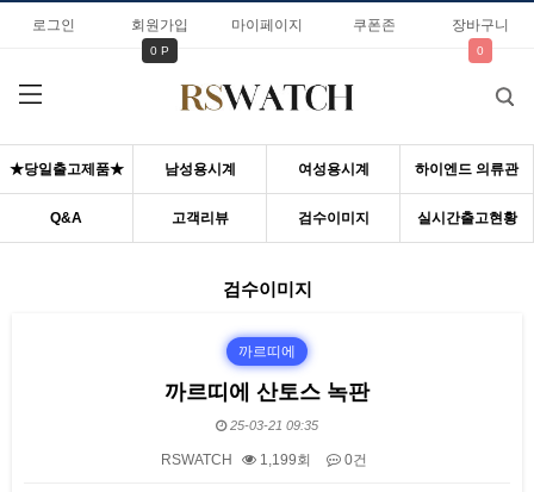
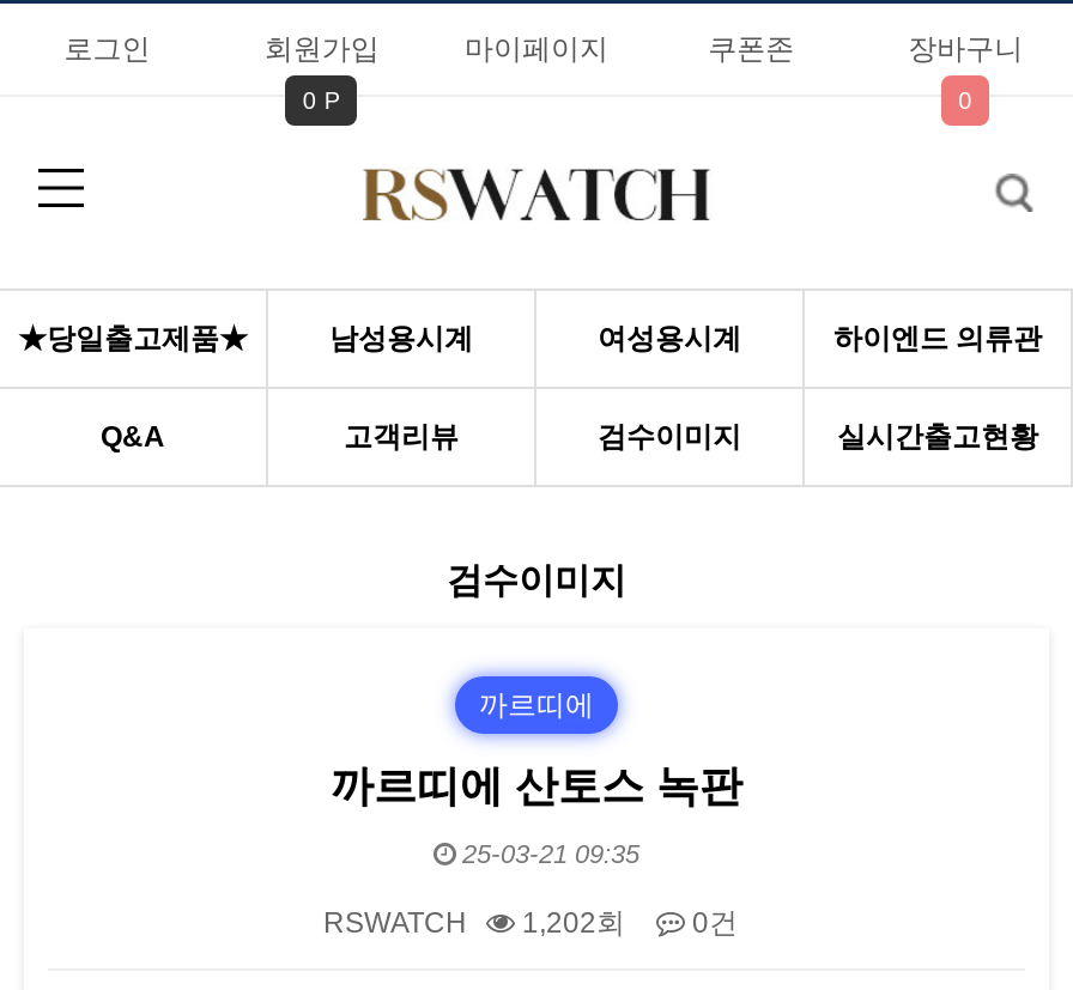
- RSWATCH 1,199회 0건
+ RSWATCH 1,202회 0건
